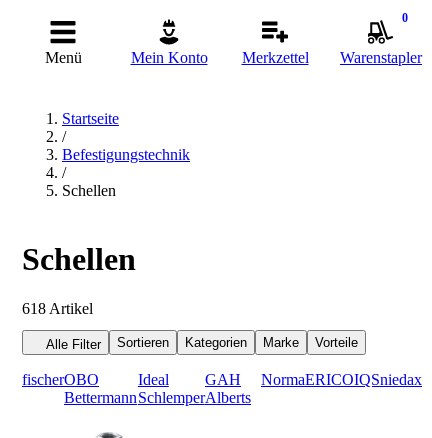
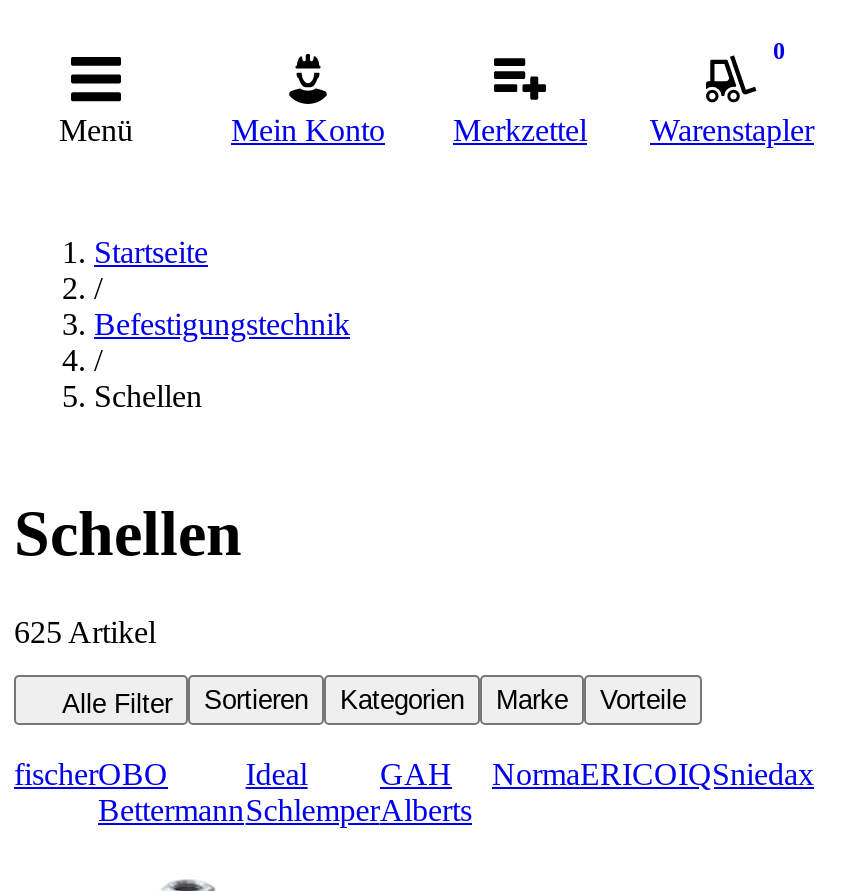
- 618 Artikel
+ 625 Artikel
